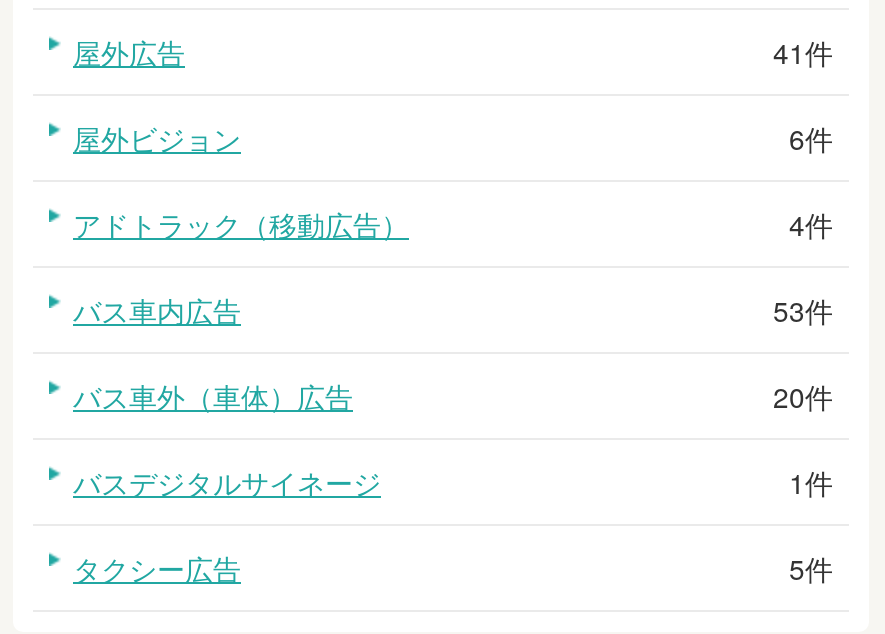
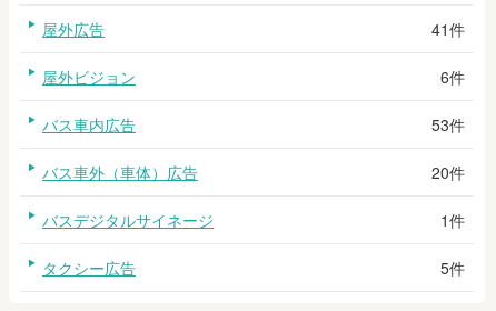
- アドトラック（移動広告）
- 4件
